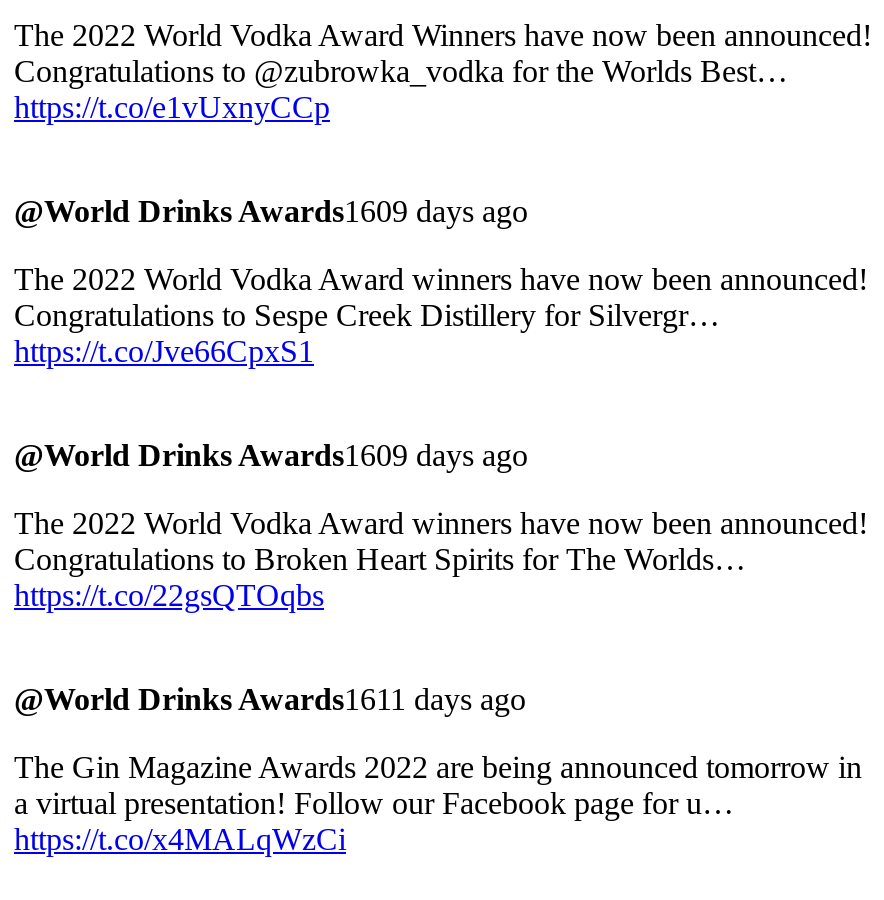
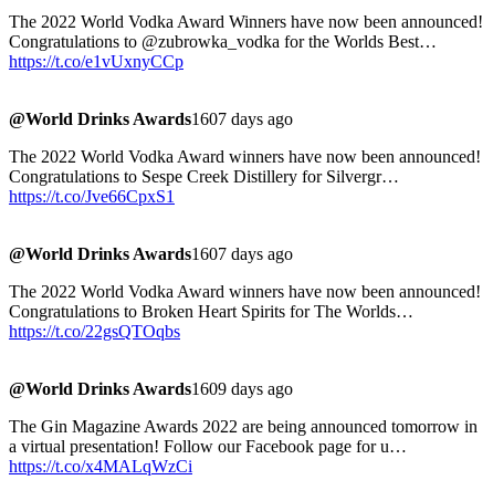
- @World Drinks Awards1609 days ago
+ @World Drinks Awards1607 days ago

- @World Drinks Awards1609 days ago
+ @World Drinks Awards1607 days ago

- @World Drinks Awards1611 days ago
+ @World Drinks Awards1609 days ago
